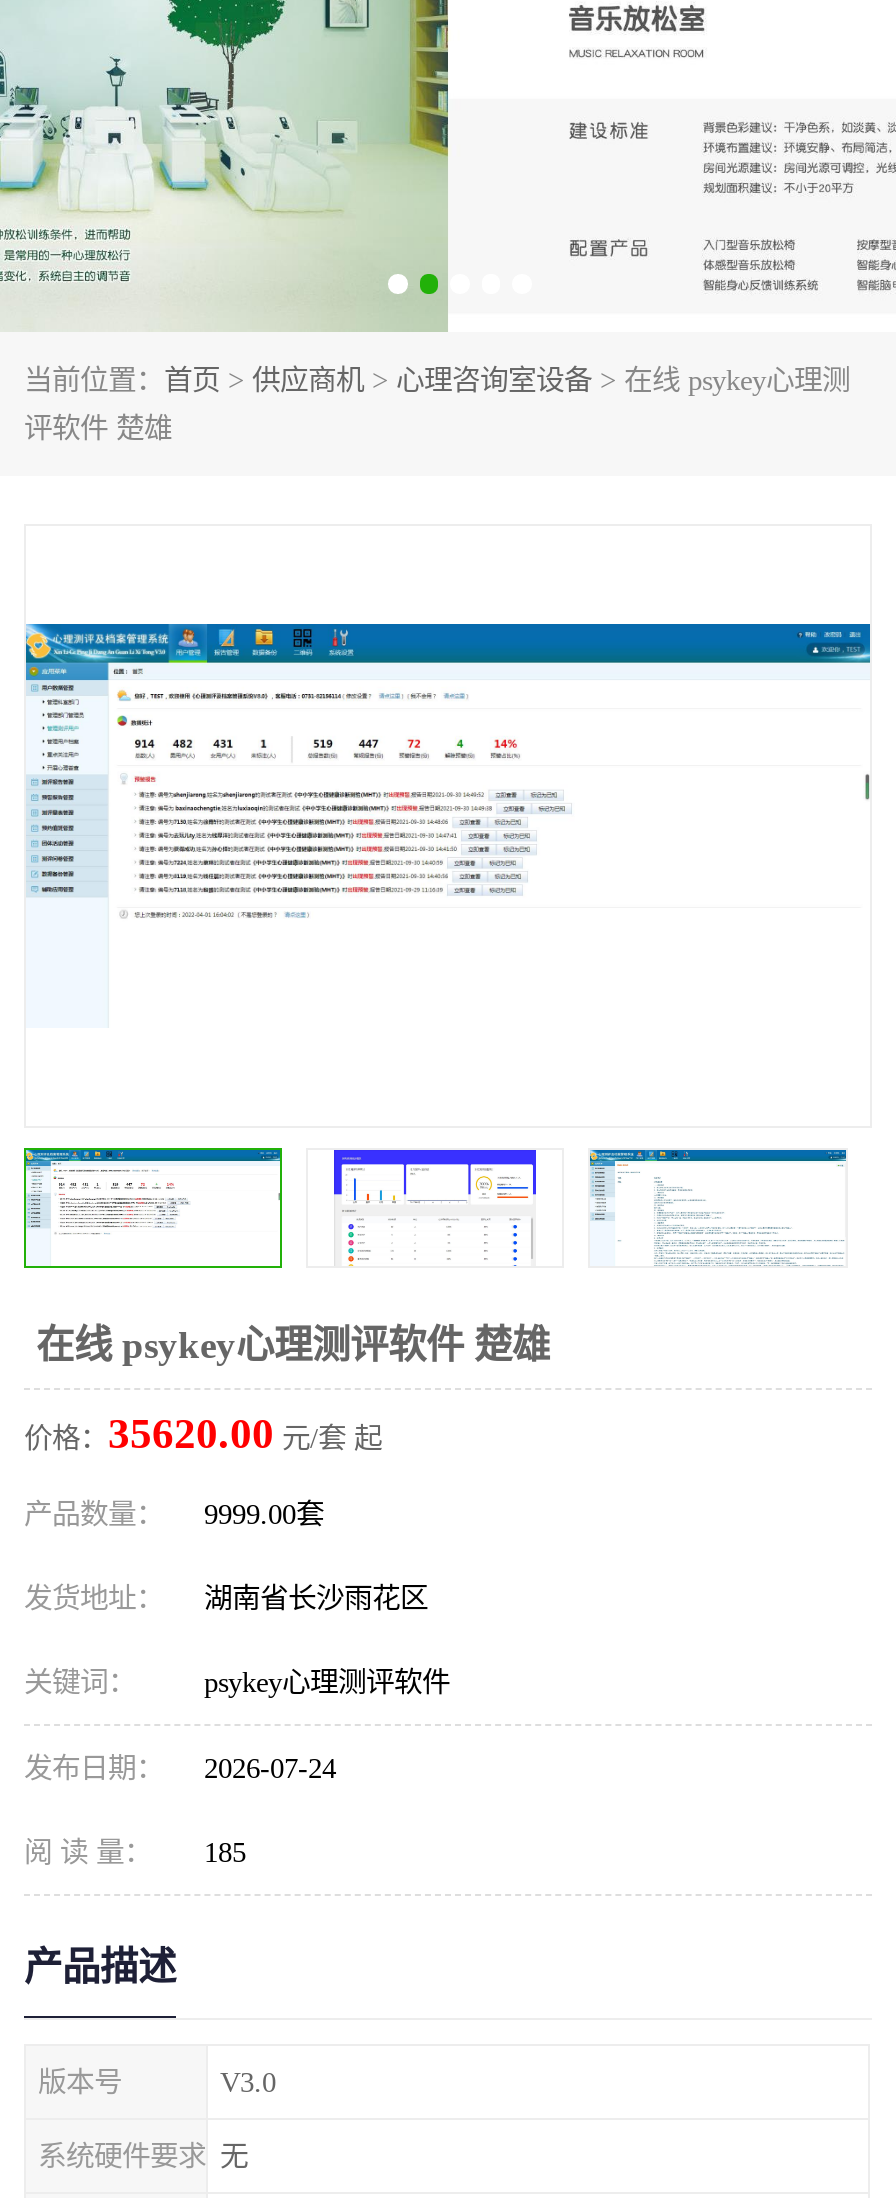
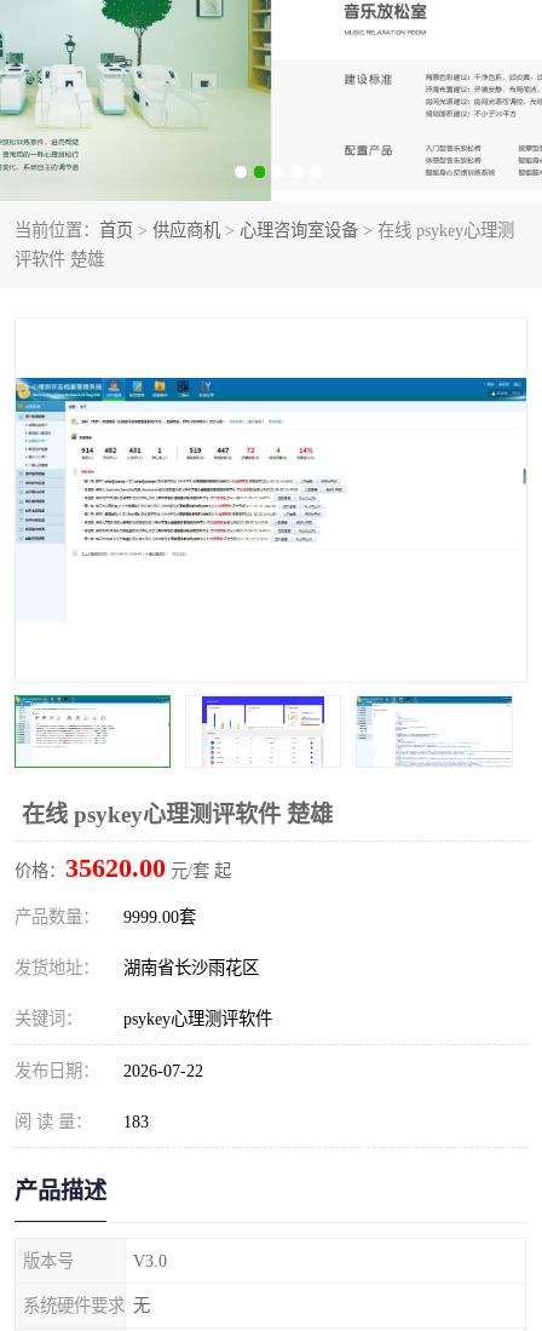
- 发布日期： 2026-07-24
+ 发布日期： 2026-07-22

- 阅 读 量： 185
+ 阅 读 量： 183
